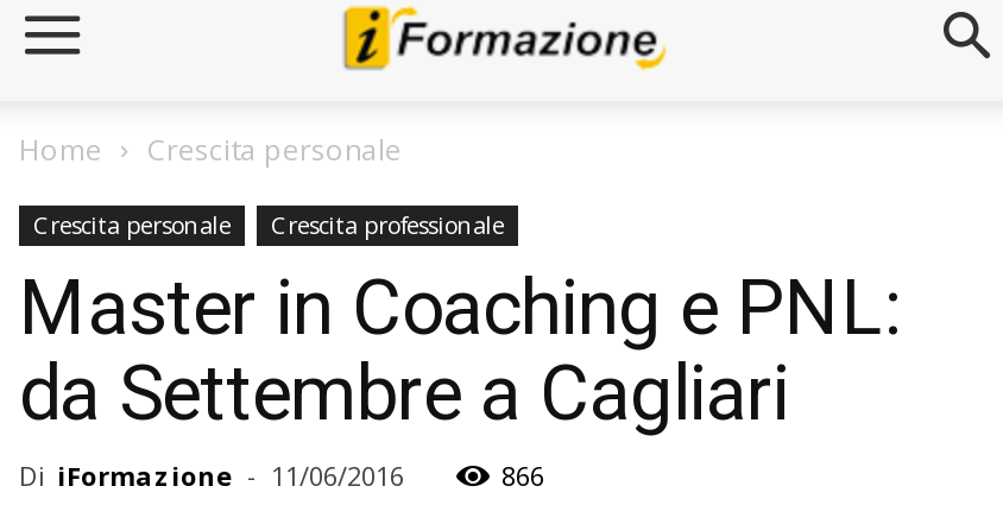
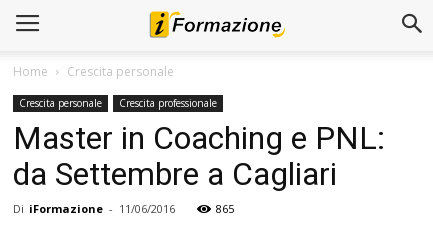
- 866
+ 865
